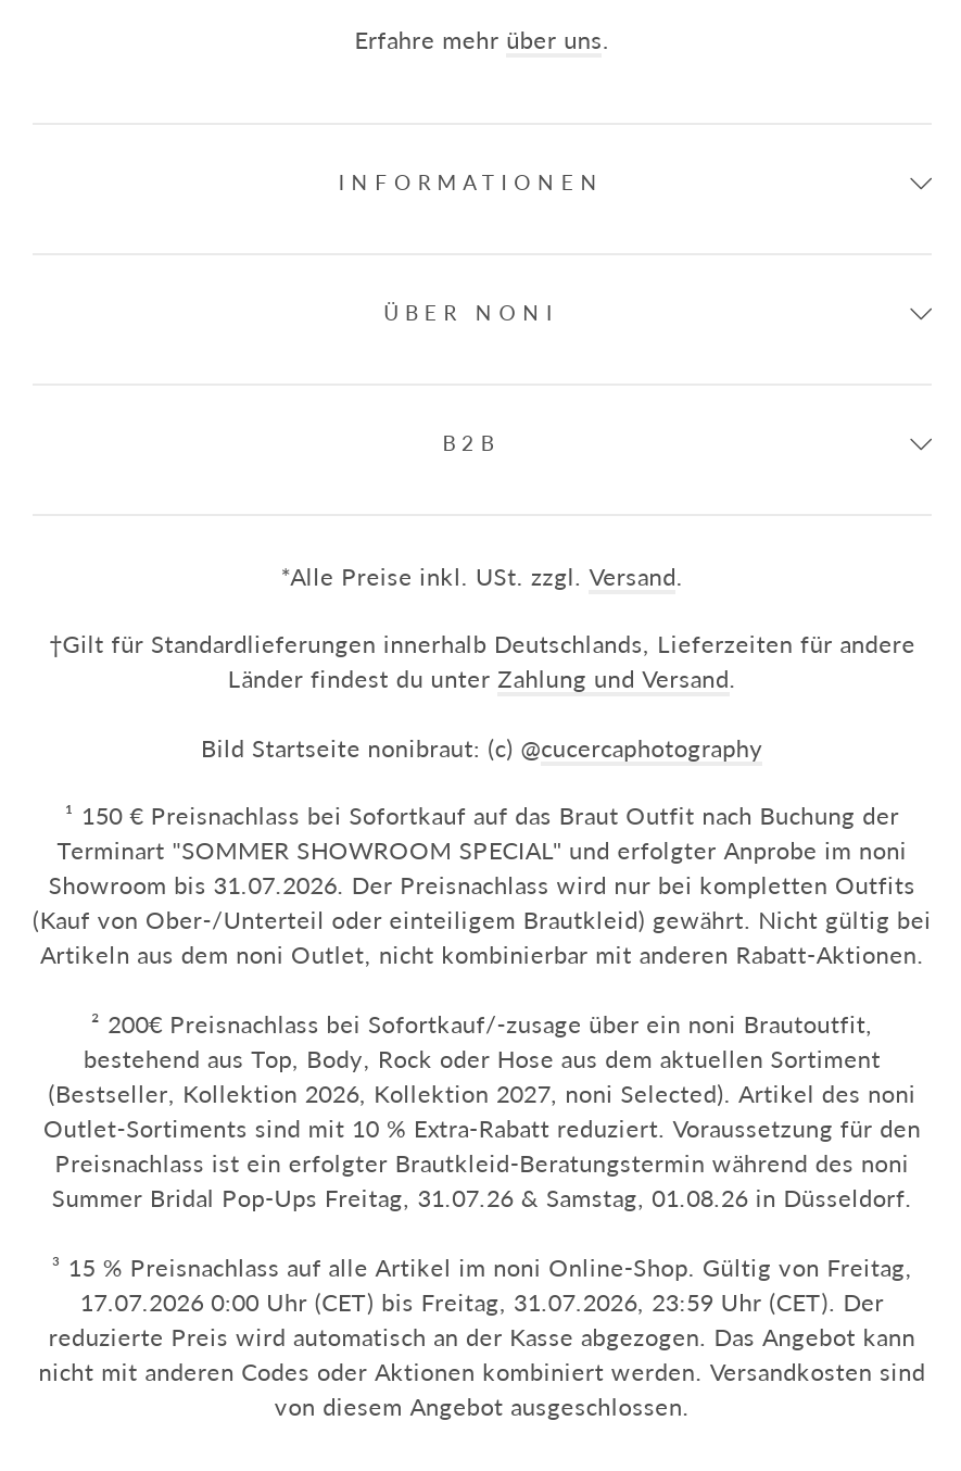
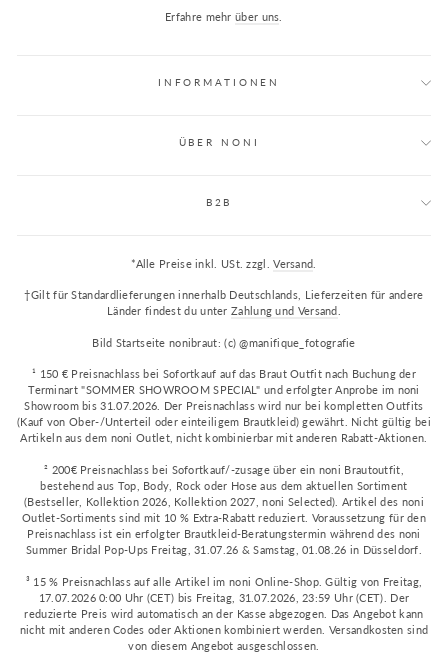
- Bild Startseite nonibraut: (c) @cucercaphotography
+ Bild Startseite nonibraut: (c) @manifique_fotografie
